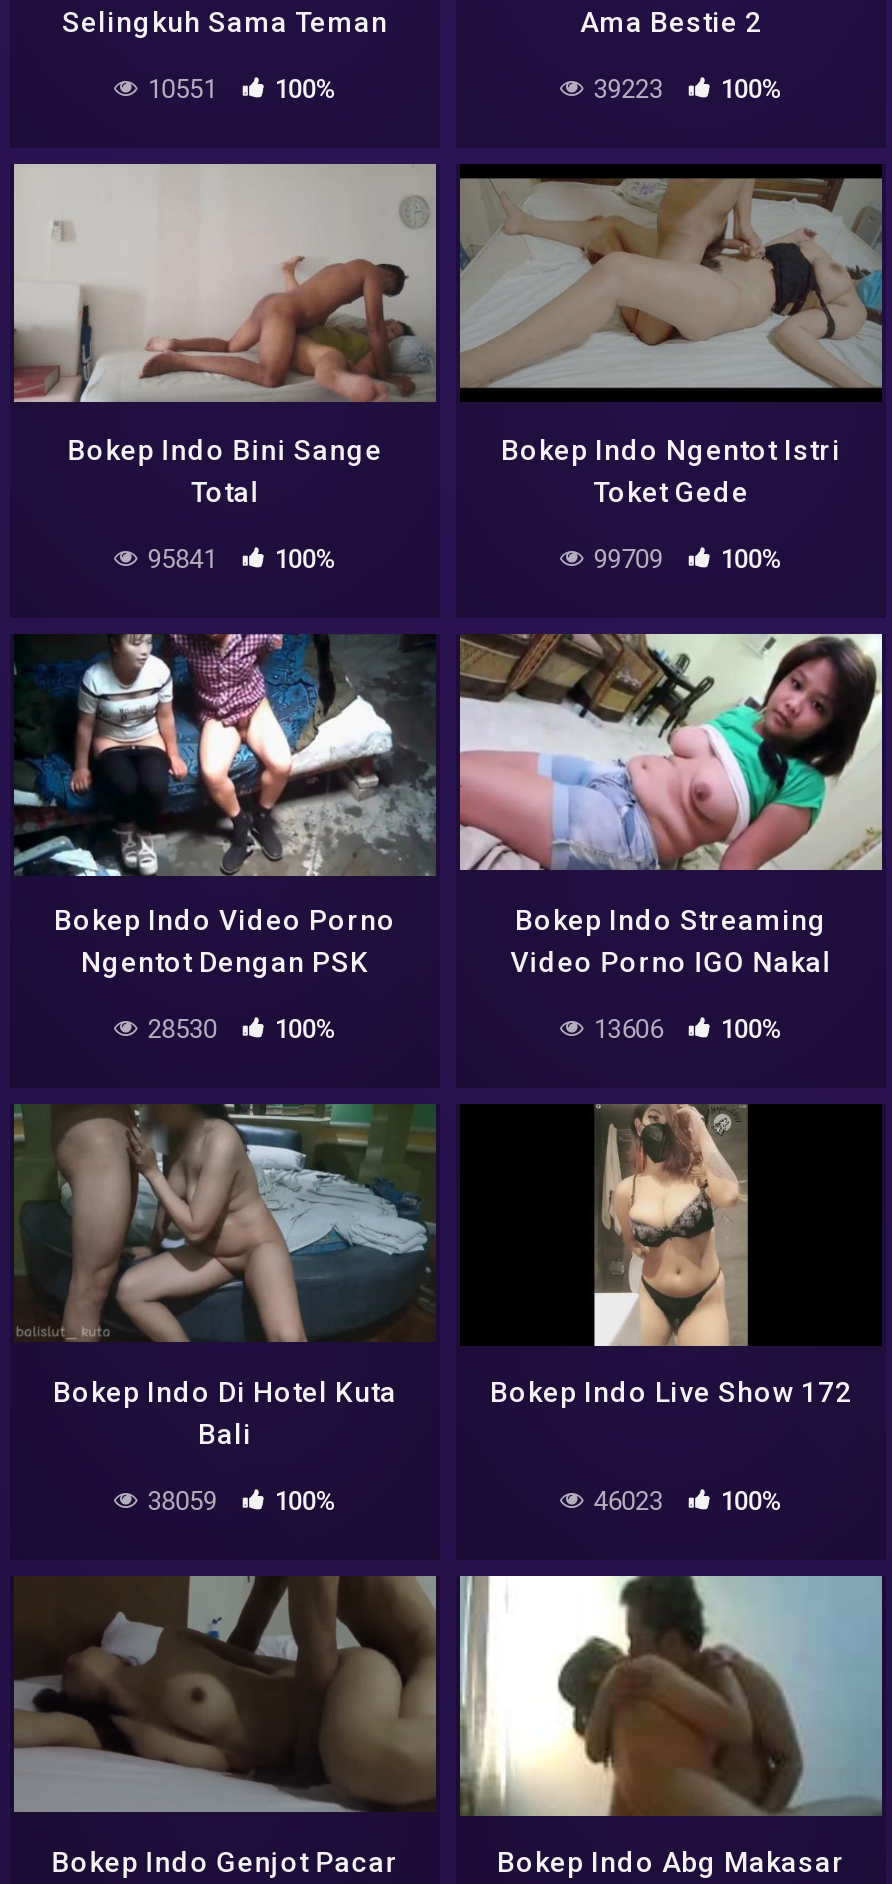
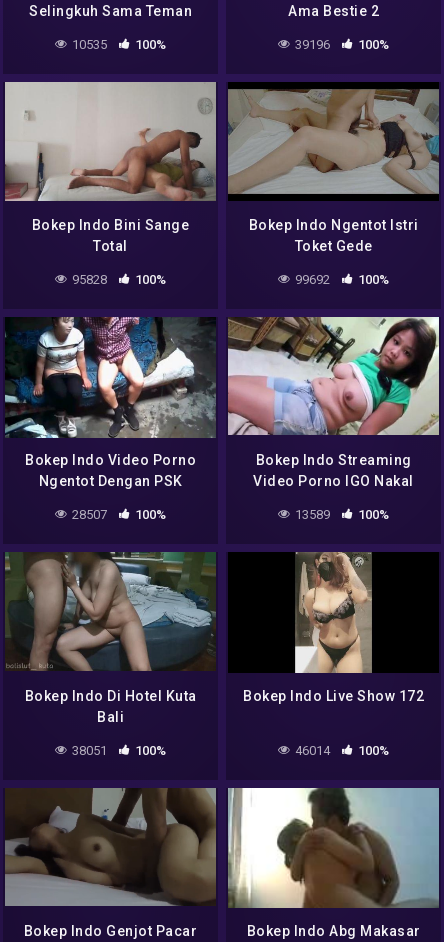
- 10551 100%
+ 10535 100%

- 39223 100%
+ 39196 100%

- 95841 100%
+ 95828 100%

- 99709 100%
+ 99692 100%

- 28530 100%
+ 28507 100%

- 13606 100%
+ 13589 100%

- 38059 100%
+ 38051 100%

- 46023 100%
+ 46014 100%
